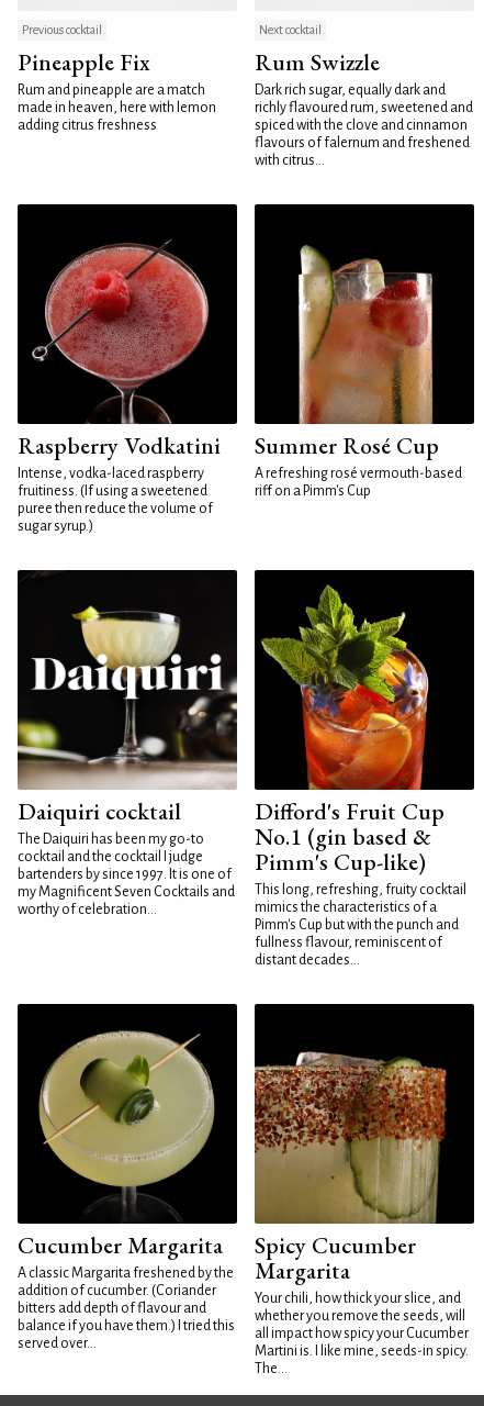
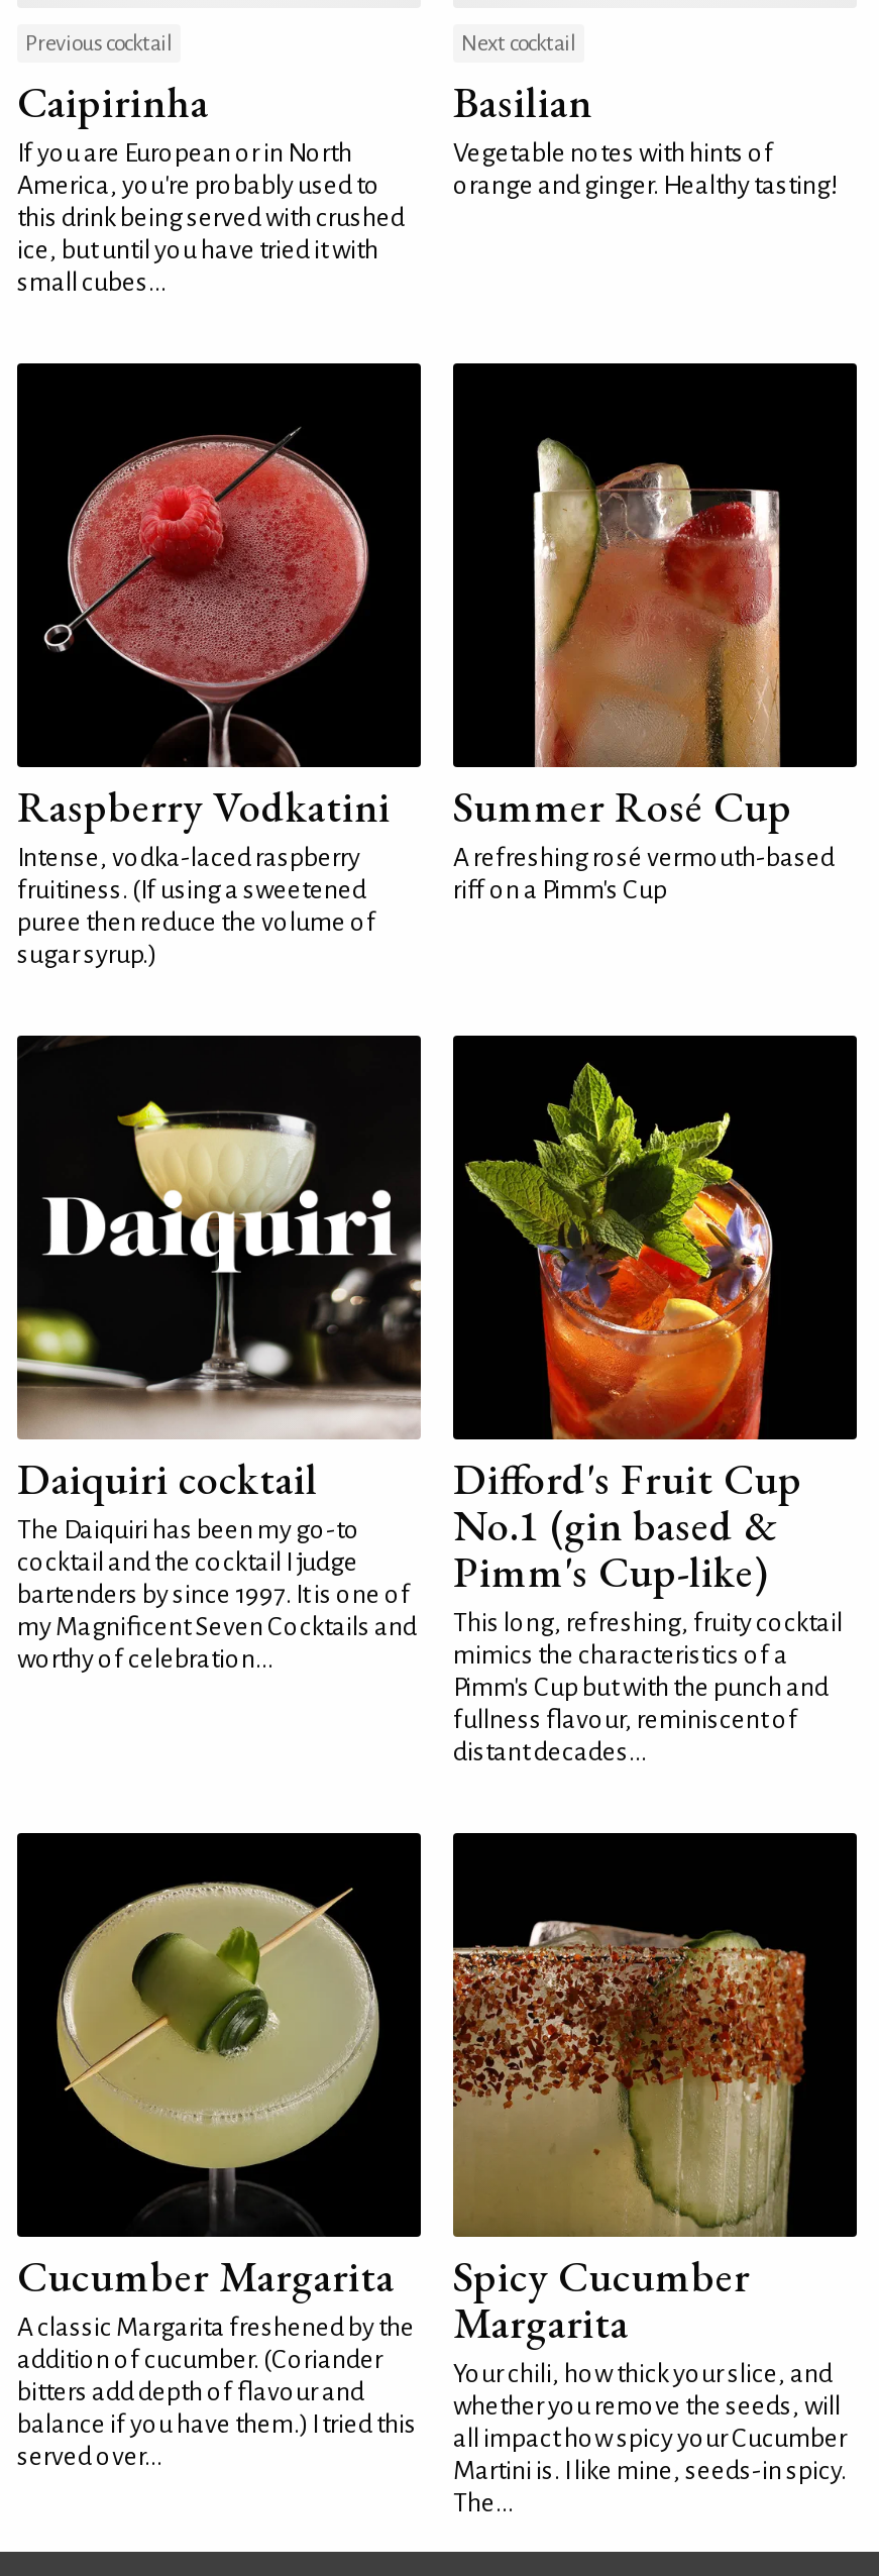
- Pineapple Fix
- Rum and pineapple are a match
- made in heaven, here with lemon
- adding citrus freshness
+ Caipirinha
+ If you are European or in North
+ America, you're probably used to
+ this drink being served with crushed
+ ice, but until you have tried it with
+ small cubes...

- Rum Swizzle
- Dark rich sugar, equally dark and
- richly flavoured rum, sweetened and
- spiced with the clove and cinnamon
- flavours of falernum and freshened
- with citrus...
+ Basilian
+ Vegetable notes with hints of
+ orange and ginger. Healthy tasting!
